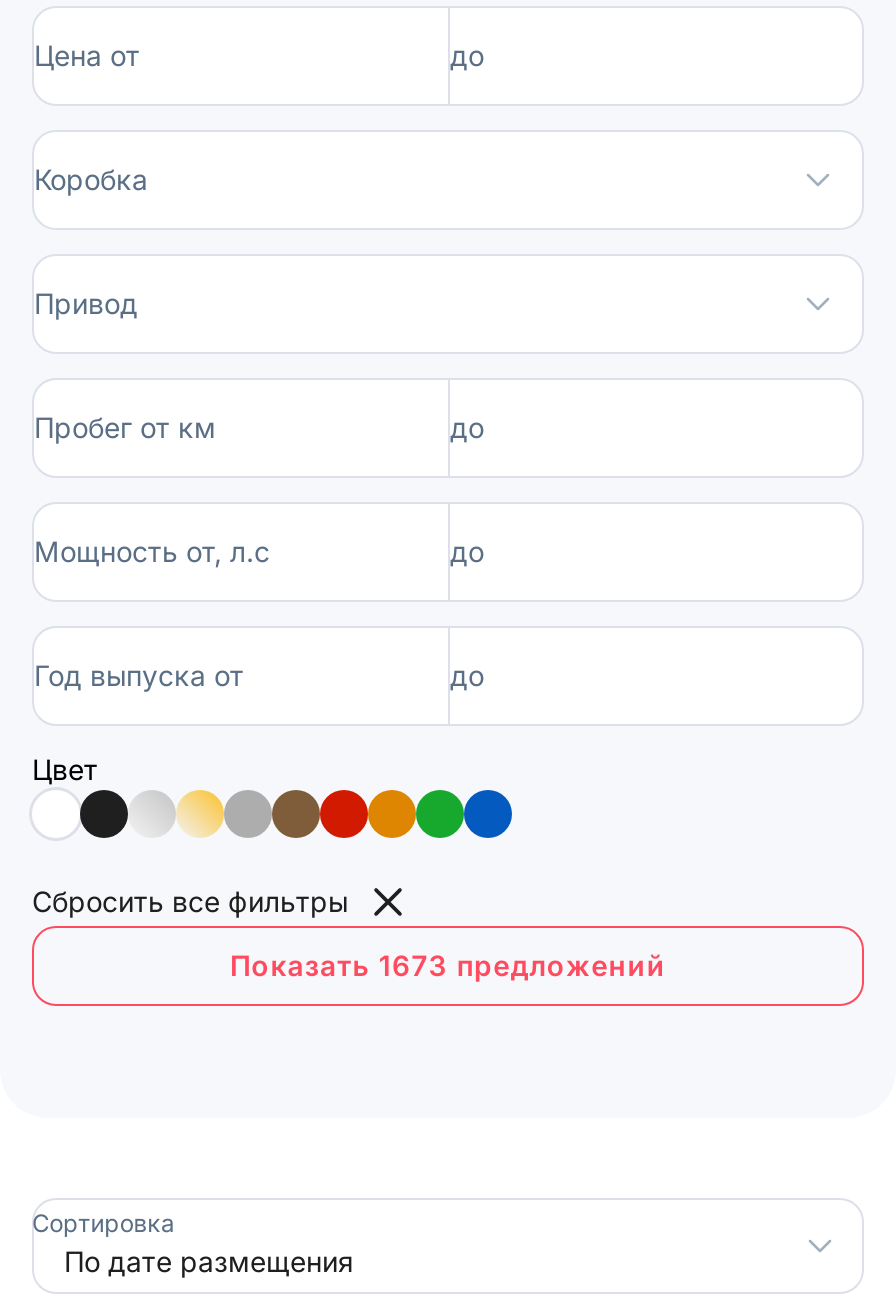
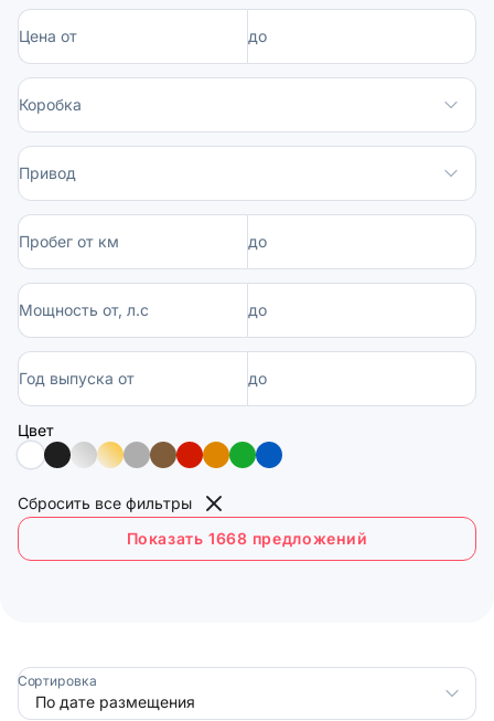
- Показать 1673 предложений
+ Показать 1668 предложений
